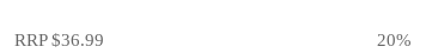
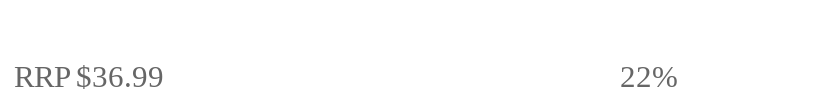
- 20%
+ 22%
